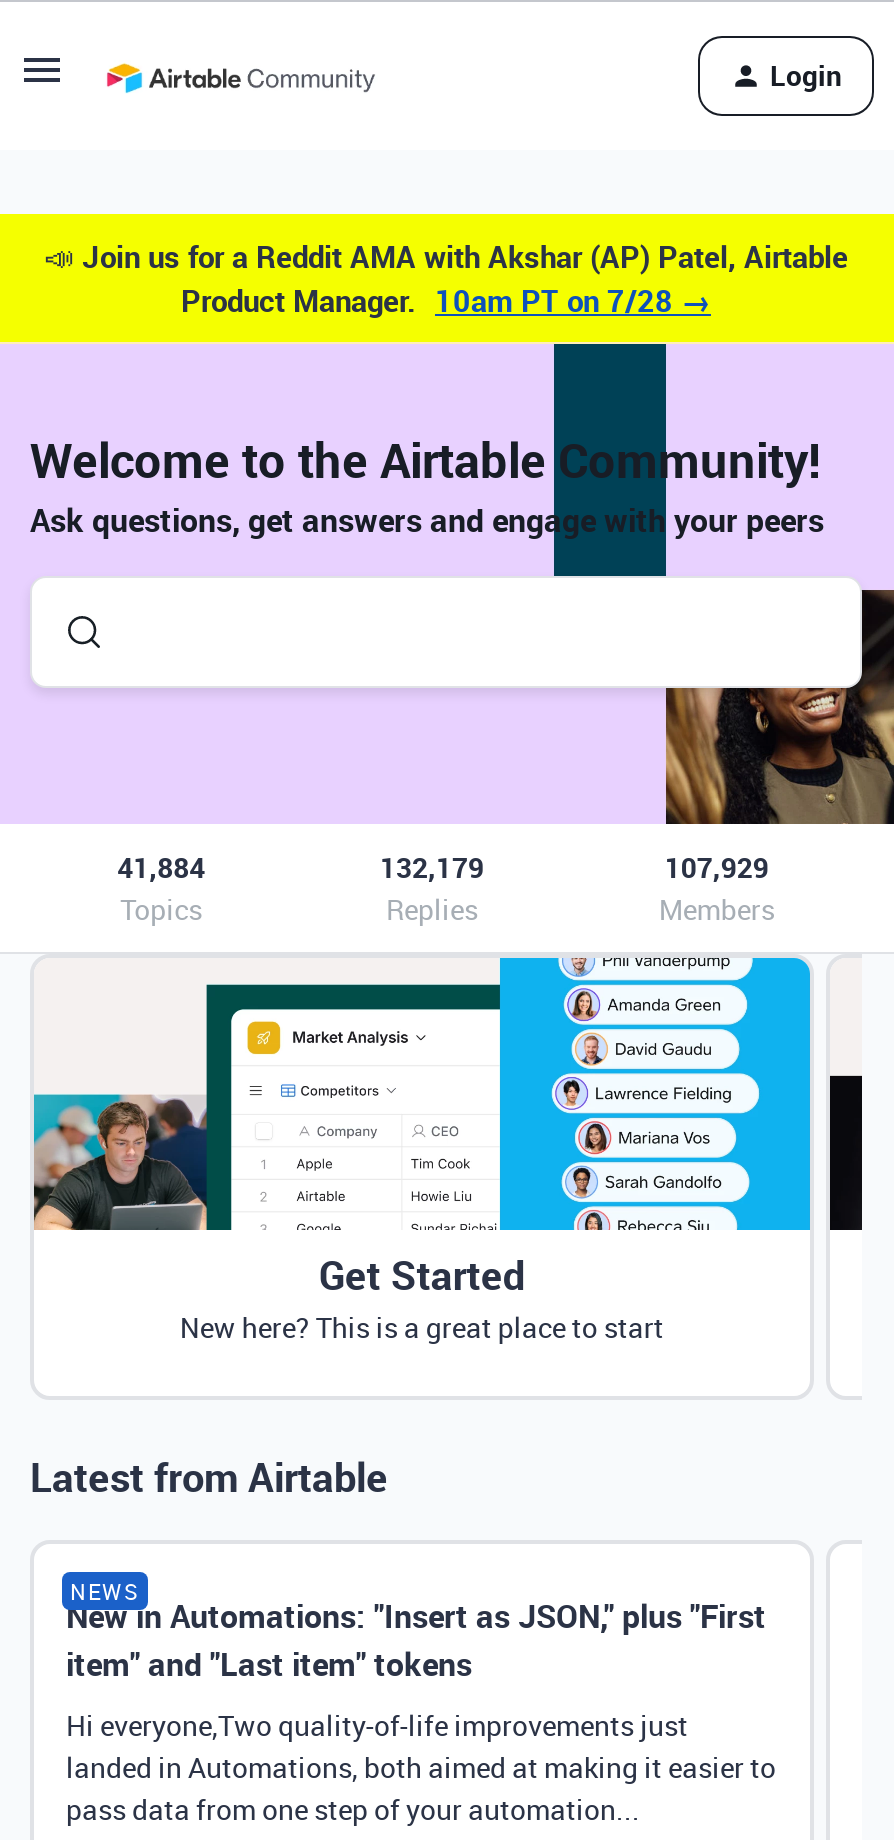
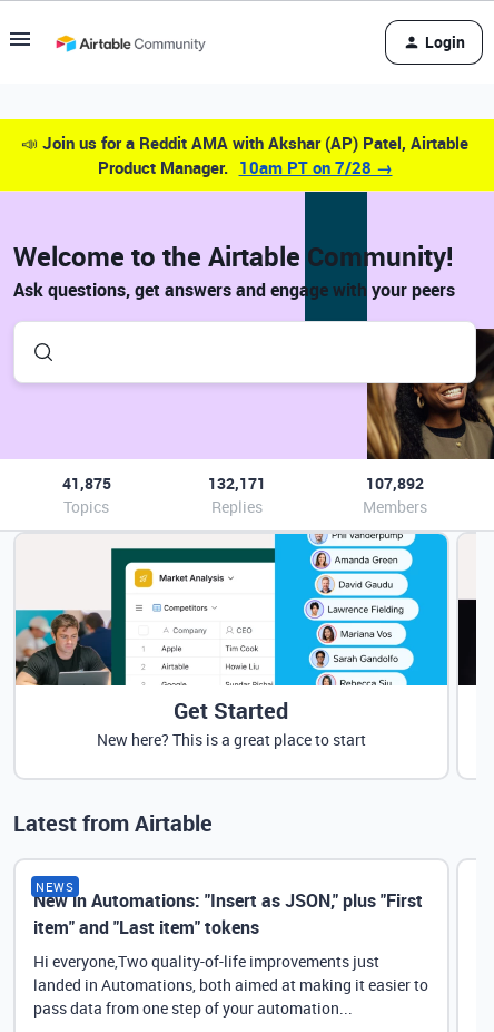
- 41,884
+ 41,875

- 132,179
+ 132,171

- 107,929
+ 107,892
